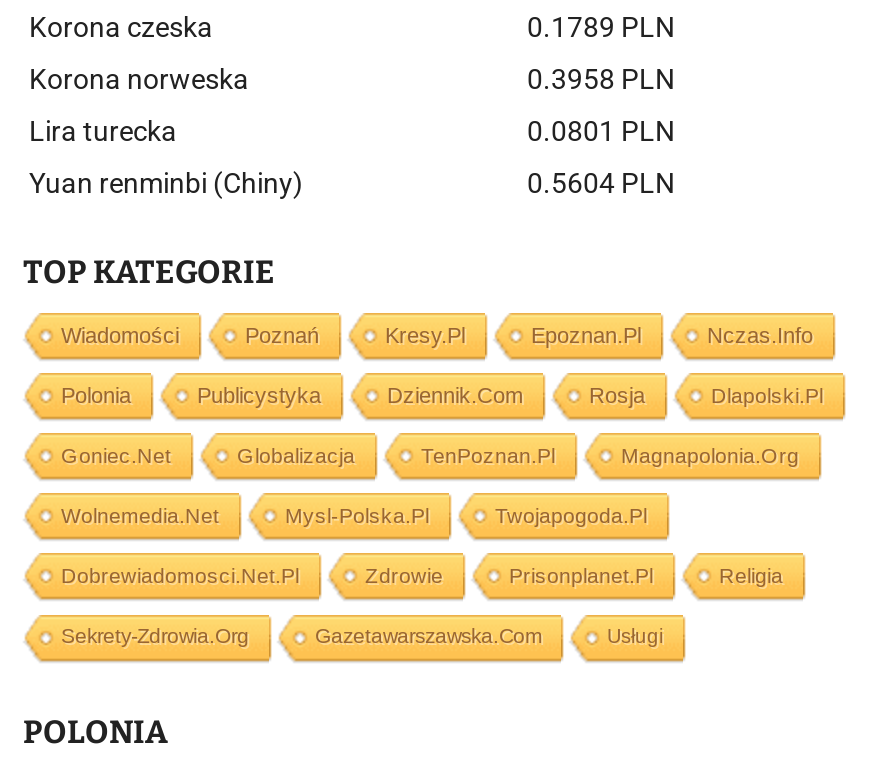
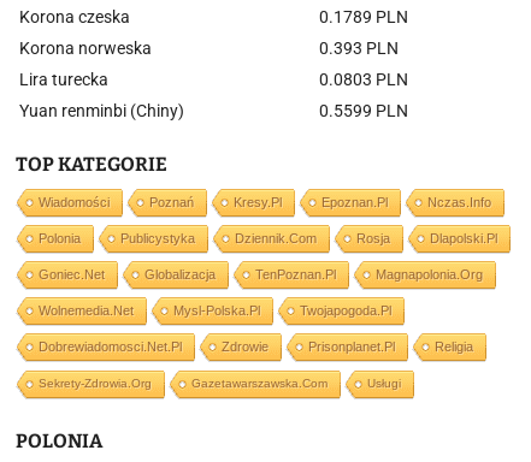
- 0.3958 PLN
+ 0.393 PLN

- 0.0801 PLN
+ 0.0803 PLN

- 0.5604 PLN
+ 0.5599 PLN
